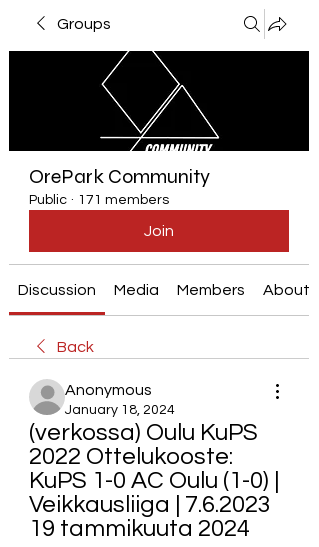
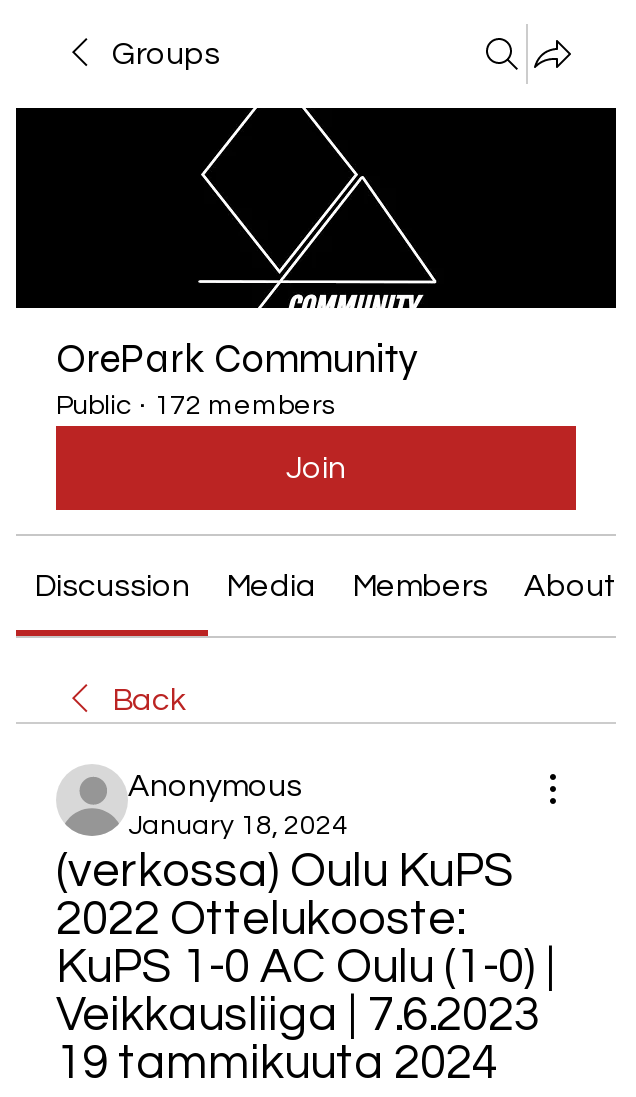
- Public · 171 members
+ Public · 172 members
